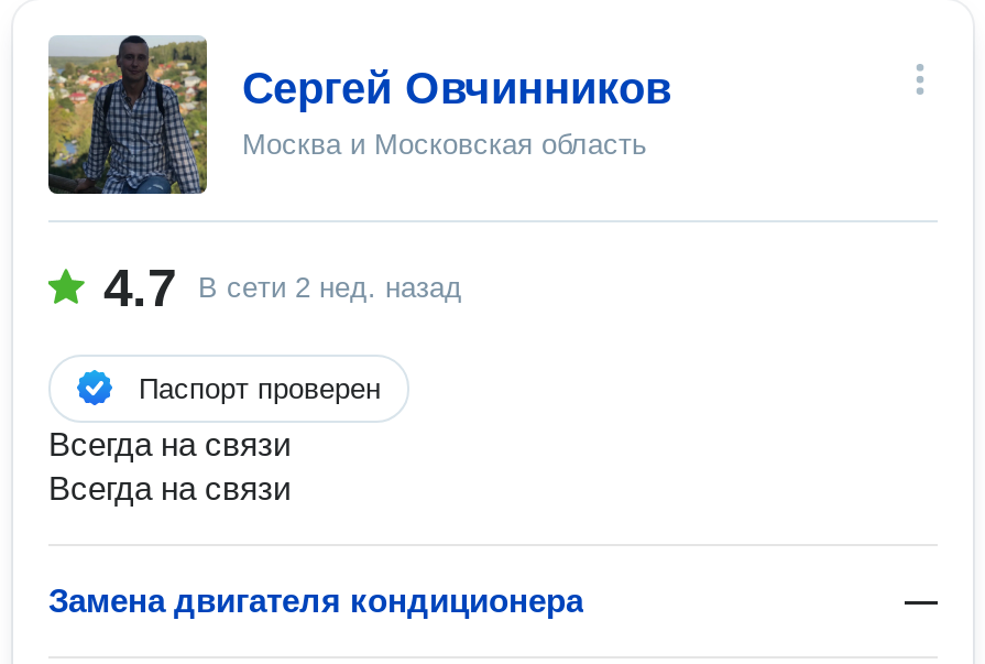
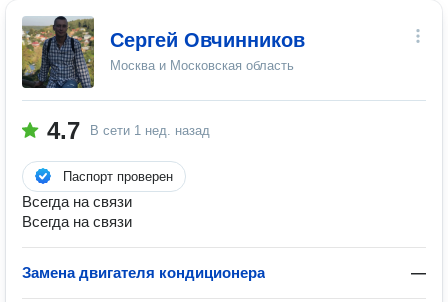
- В сети 2 нед. назад
+ В сети 1 нед. назад
